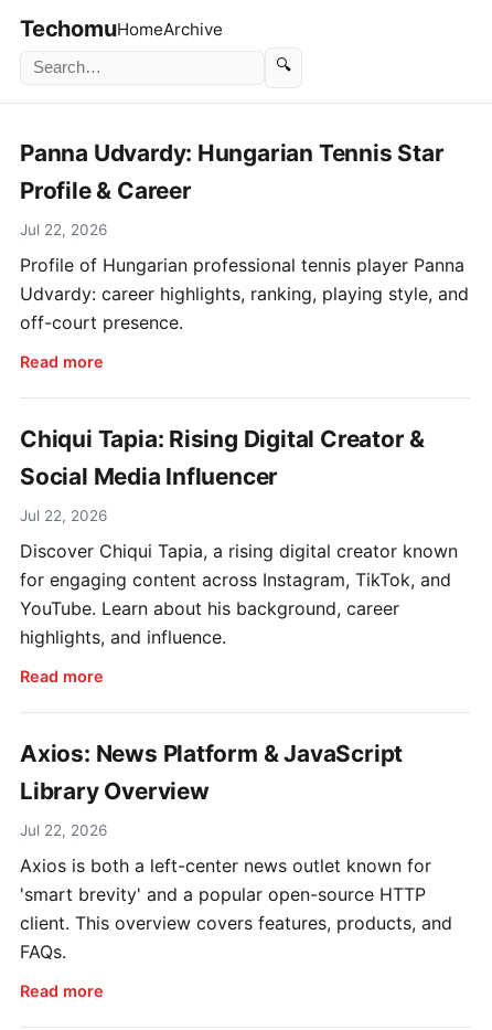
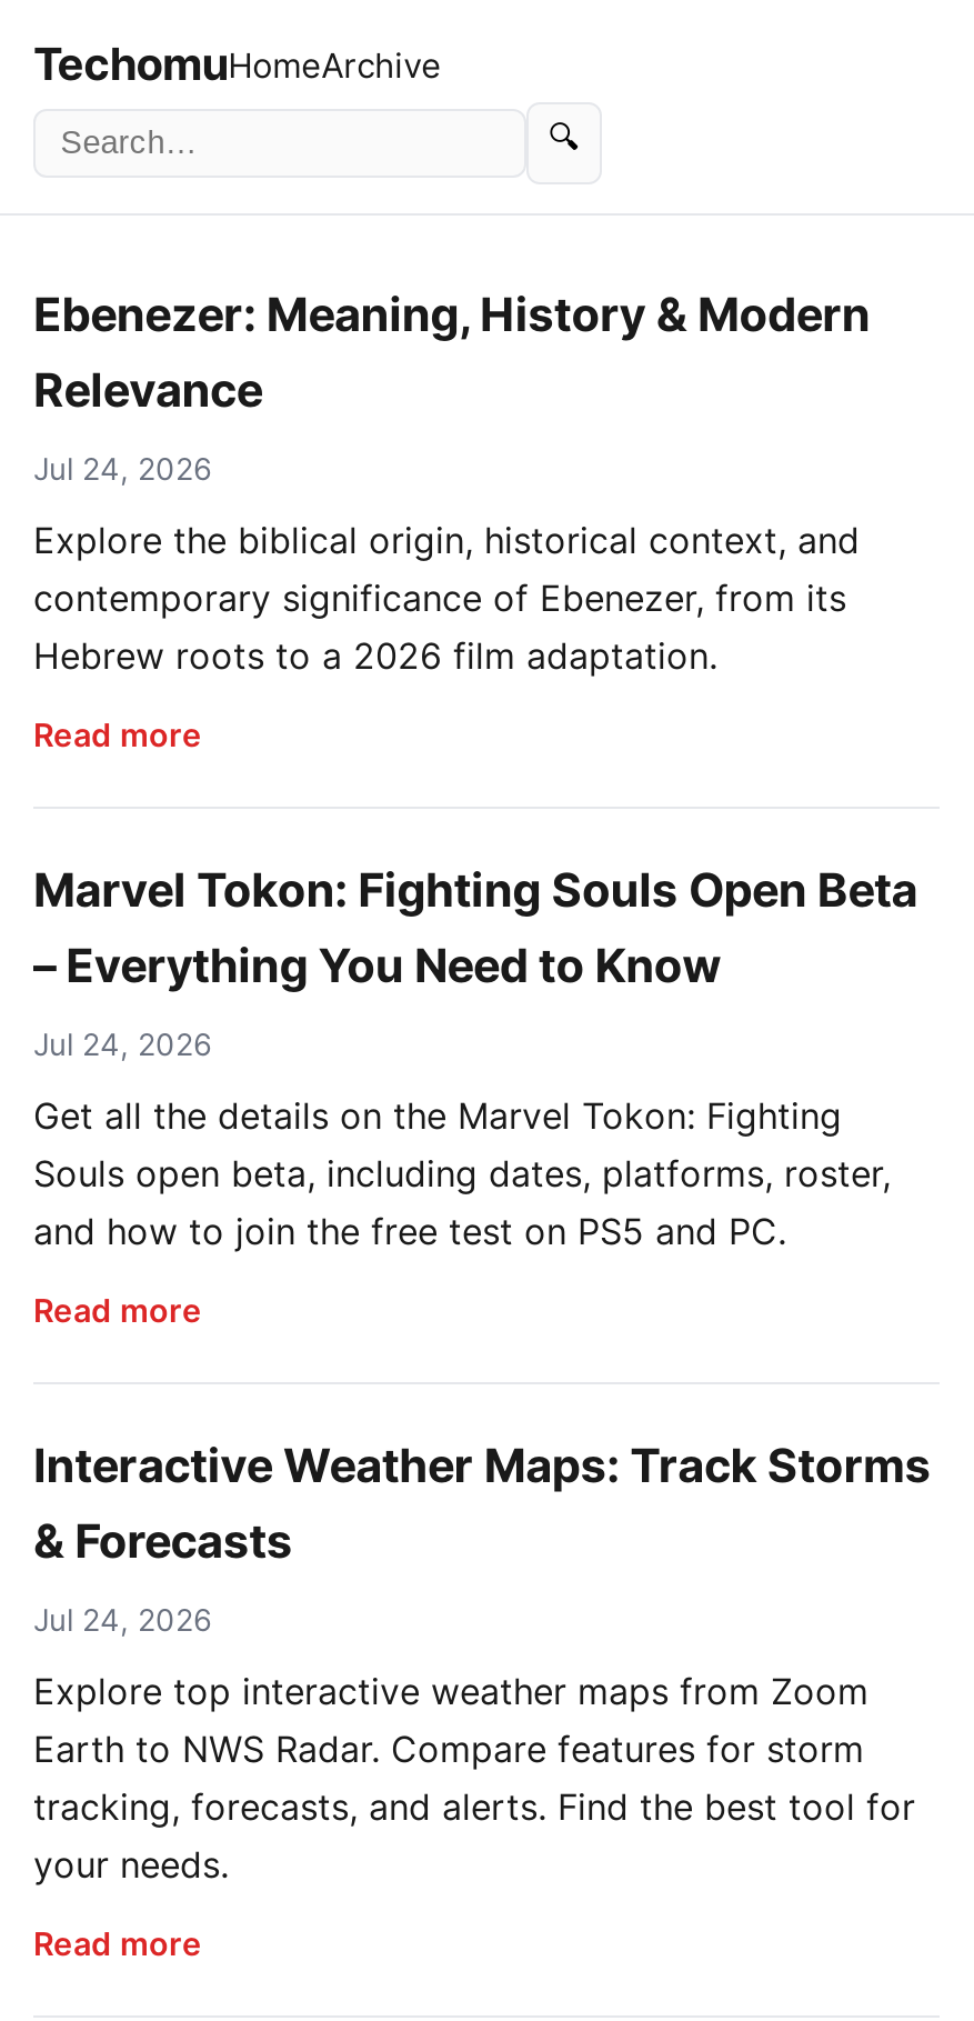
- Panna Udvardy: Hungarian Tennis Star
- Profile & Career
+ Ebenezer: Meaning, History & Modern
+ Relevance

- Jul 22, 2026
+ Jul 24, 2026

- Profile of Hungarian professional tennis player Panna
- Udvardy: career highlights, ranking, playing style, and
- off-court presence.
+ Explore the biblical origin, historical context, and
+ contemporary significance of Ebenezer, from its
+ Hebrew roots to a 2026 film adaptation.

- Chiqui Tapia: Rising Digital Creator &
- Social Media Influencer
+ Marvel Tokon: Fighting Souls Open Beta
+ – Everything You Need to Know

- Jul 22, 2026
+ Jul 24, 2026

- Discover Chiqui Tapia, a rising digital creator known
- for engaging content across Instagram, TikTok, and
- YouTube. Learn about his background, career
- highlights, and influence.
+ Get all the details on the Marvel Tokon: Fighting
+ Souls open beta, including dates, platforms, roster,
+ and how to join the free test on PS5 and PC.

- Axios: News Platform & JavaScript
- Library Overview
+ Interactive Weather Maps: Track Storms
+ & Forecasts

- Jul 22, 2026
+ Jul 24, 2026

- Axios is both a left-center news outlet known for
- 'smart brevity' and a popular open-source HTTP
- client. This overview covers features, products, and
- FAQs.
+ Explore top interactive weather maps from Zoom
+ Earth to NWS Radar. Compare features for storm
+ tracking, forecasts, and alerts. Find the best tool for
+ your needs.
